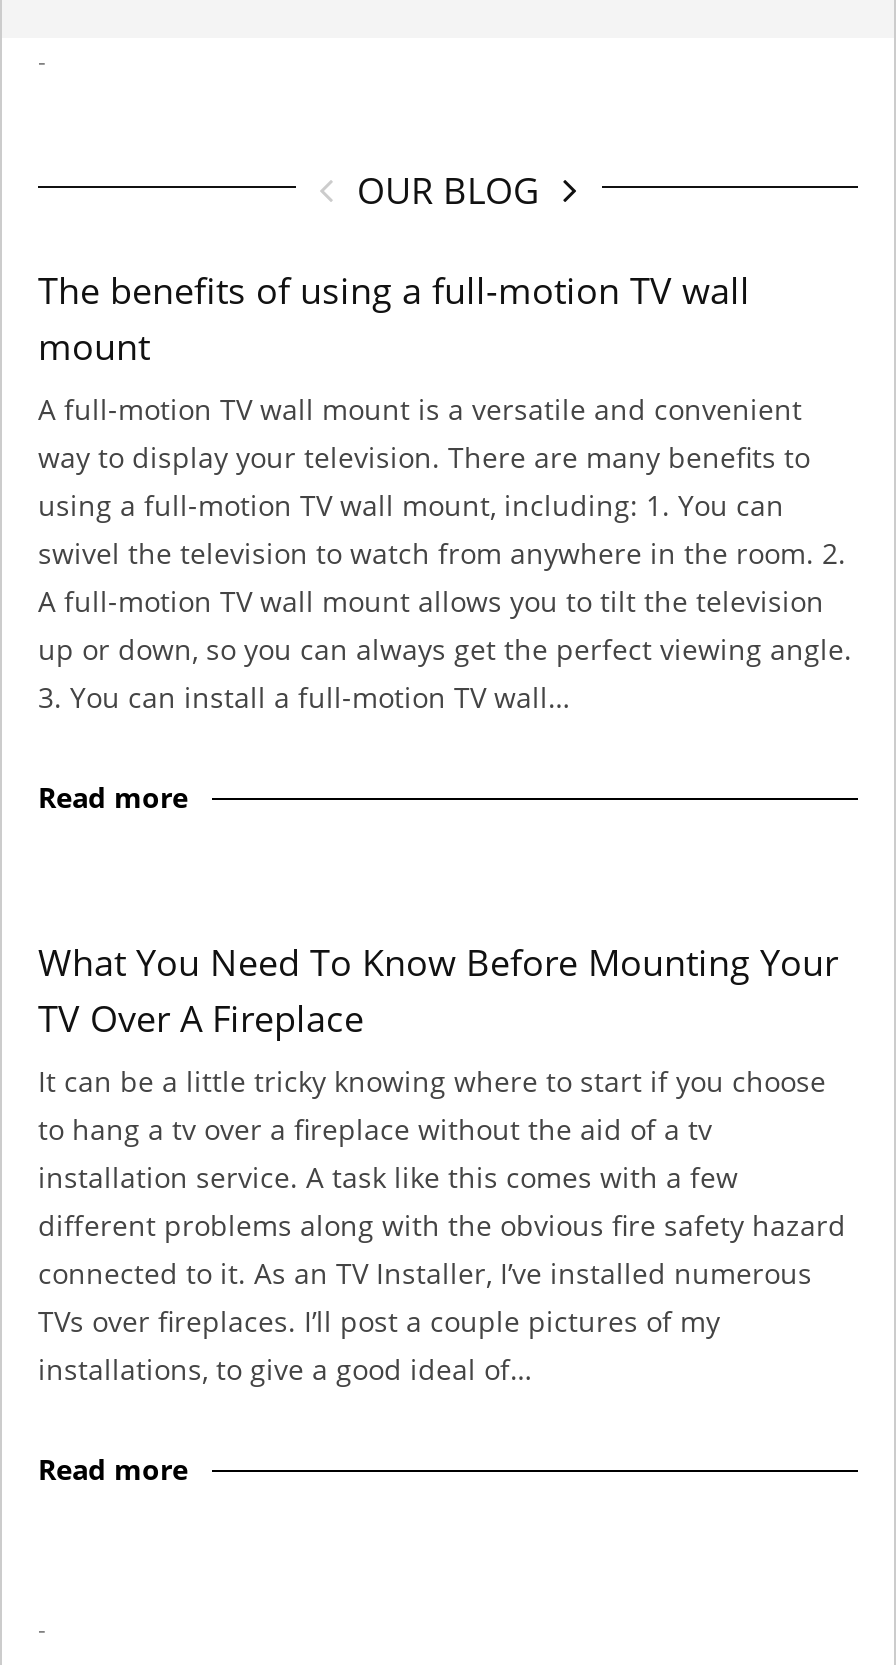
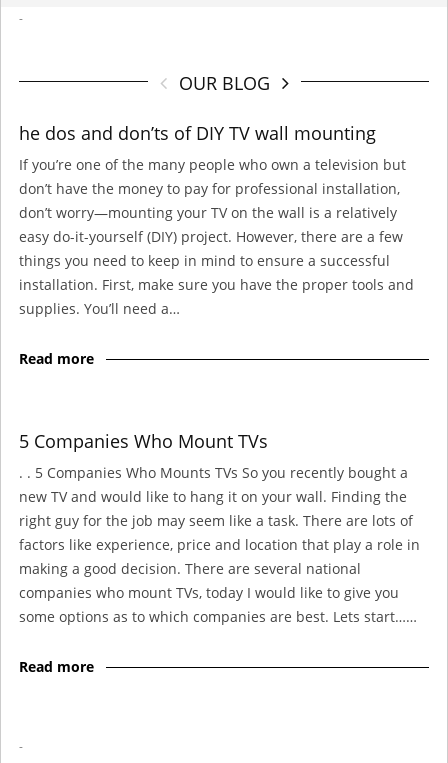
- The benefits of using a full-motion TV wall
- mount
- A full-motion TV wall mount is a versatile and convenient
- way to display your television. There are many benefits to
- using a full-motion TV wall mount, including: 1. You can
- swivel the television to watch from anywhere in the room. 2.
- A full-motion TV wall mount allows you to tilt the television
- up or down, so you can always get the perfect viewing angle.
- 3. You can install a full-motion TV wall…
+ he dos and don’ts of DIY TV wall mounting
+ If you’re one of the many people who own a television but
+ don’t have the money to pay for professional installation,
+ don’t worry—mounting your TV on the wall is a relatively
+ easy do-it-yourself (DIY) project. However, there are a few
+ things you need to keep in mind to ensure a successful
+ installation. First, make sure you have the proper tools and
+ supplies. You’ll need a…

- What You Need To Know Before Mounting Your
- TV Over A Fireplace
- It can be a little tricky knowing where to start if you choose
- to hang a tv over a fireplace without the aid of a tv
- installation service. A task like this comes with a few
- different problems along with the obvious fire safety hazard
- connected to it. As an TV Installer, I’ve installed numerous
- TVs over fireplaces. I’ll post a couple pictures of my
- installations, to give a good ideal of…
+ 5 Companies Who Mount TVs
+ . . 5 Companies Who Mounts TVs So you recently bought a
+ new TV and would like to hang it on your wall. Finding the
+ right guy for the job may seem like a task. There are lots of
+ factors like experience, price and location that play a role in
+ making a good decision. There are several national
+ companies who mount TVs, today I would like to give you
+ some options as to which companies are best. Lets start……
